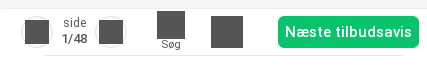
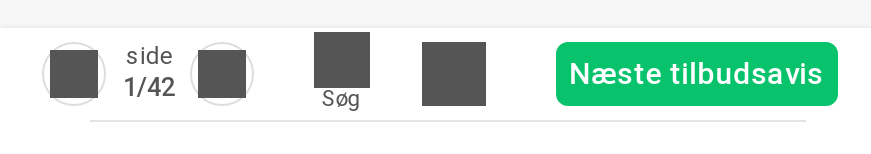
- 1/48
+ 1/42
